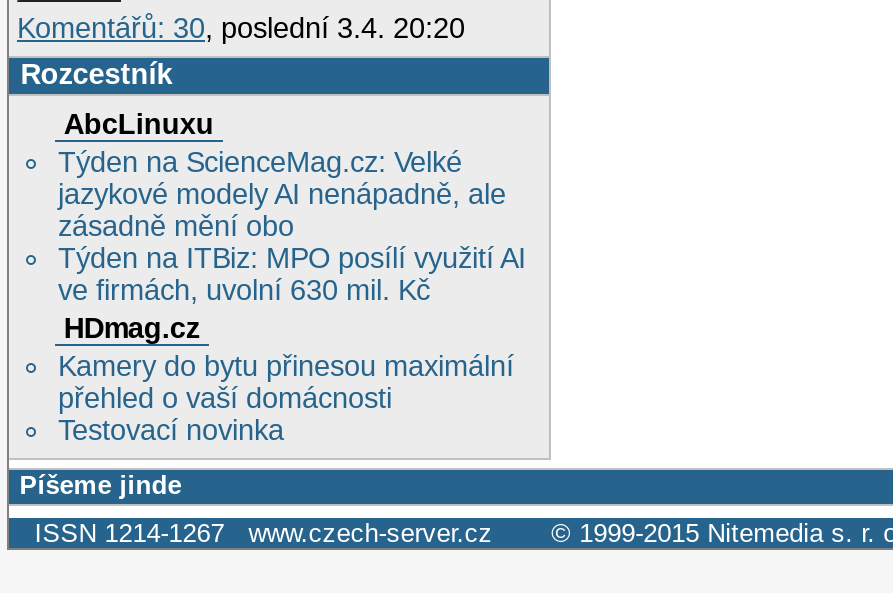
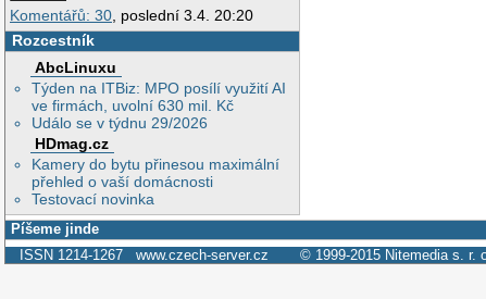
- Týden na ScienceMag.cz: Velké
- jazykové modely AI nenápadně, ale
- zásadně mění obo

moved up: Týden na ITBiz: MPO posílí využití AI | ve firmách, uvolní 630 mil. Kč

+ Událo se v týdnu 29/2026
